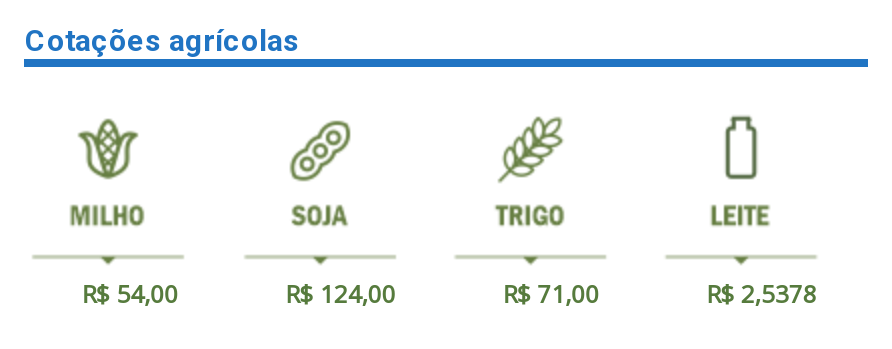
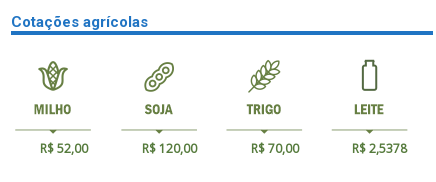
- R$ 54,00
+ R$ 52,00

- R$ 124,00
+ R$ 120,00

- R$ 71,00
+ R$ 70,00
